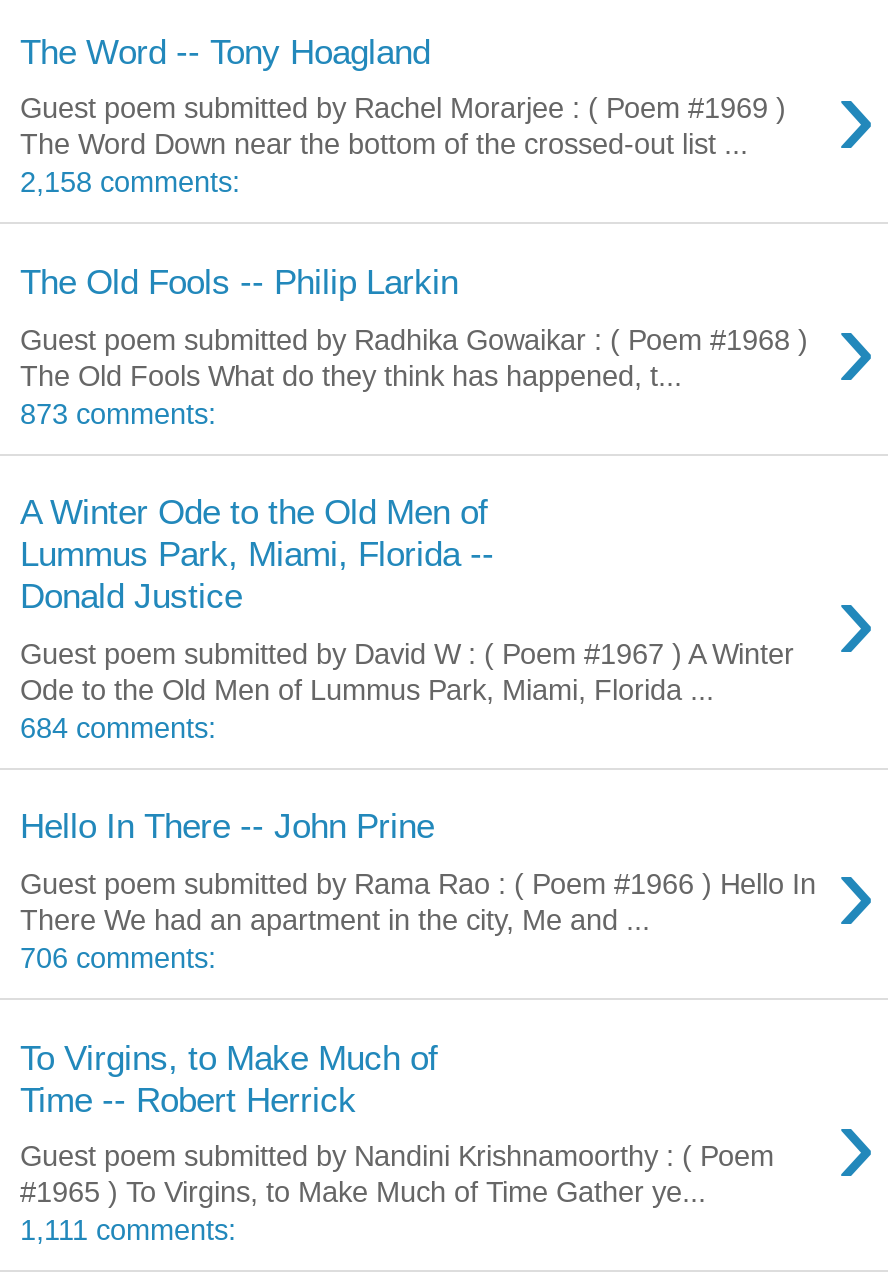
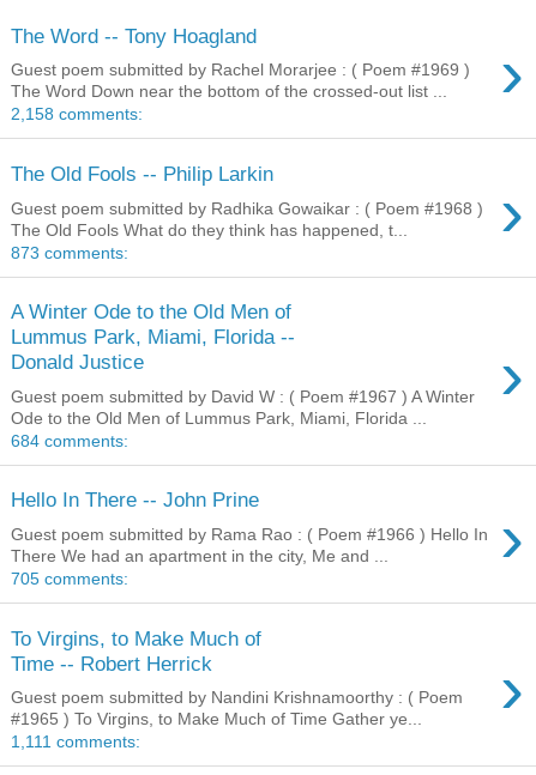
- 706 comments:
+ 705 comments:
